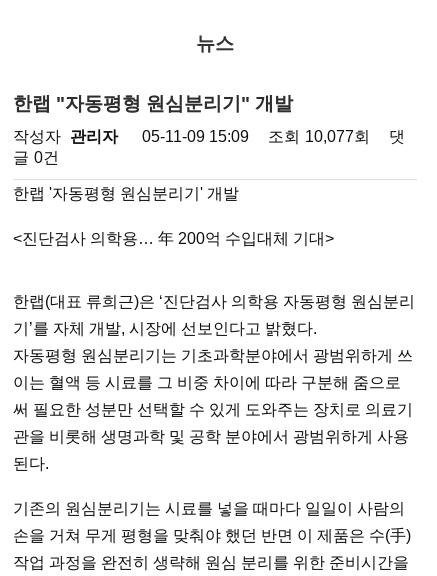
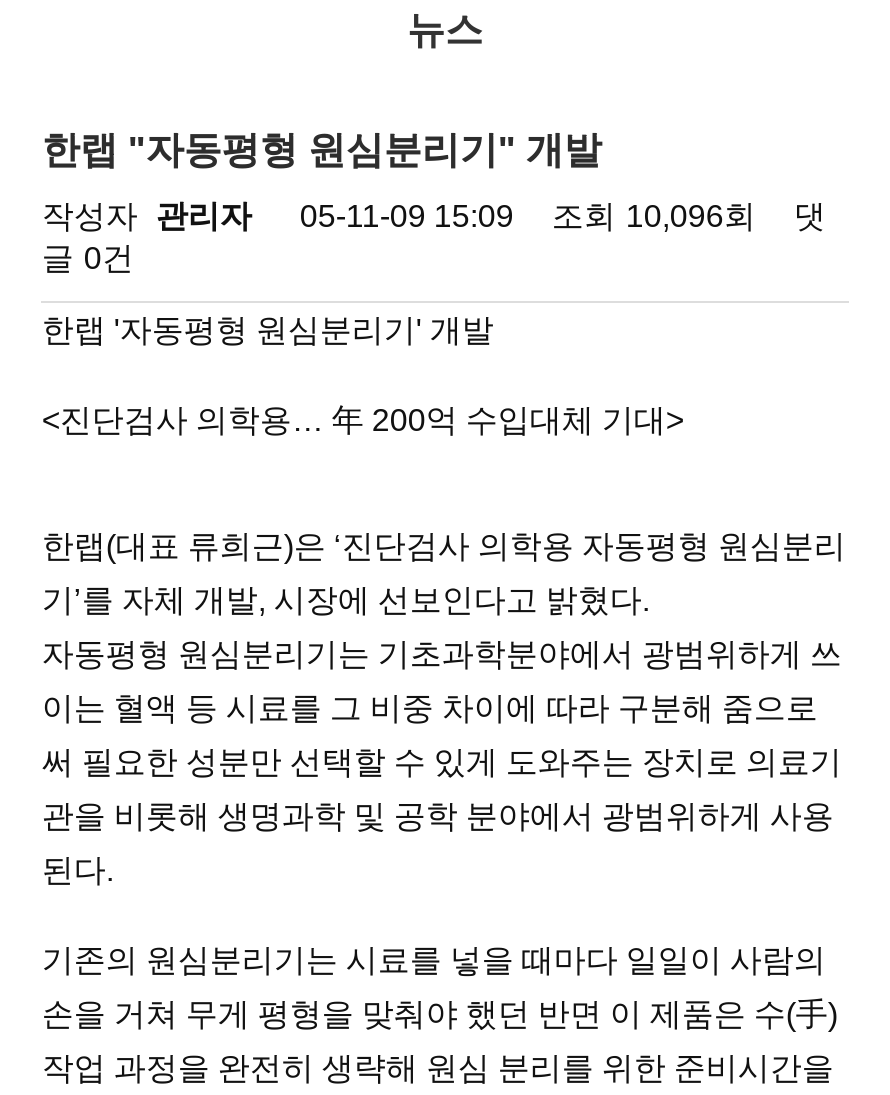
- 작성자 관리자 05-11-09 15:09 조회 10,077회 댓
+ 작성자 관리자 05-11-09 15:09 조회 10,096회 댓
